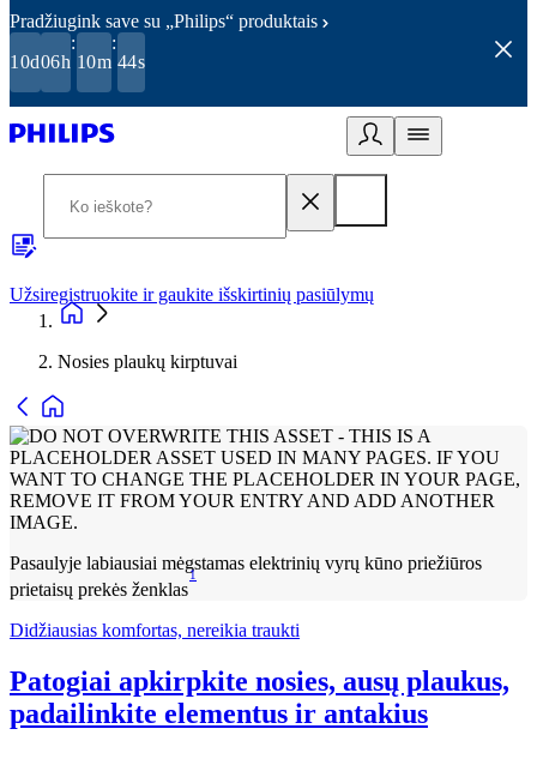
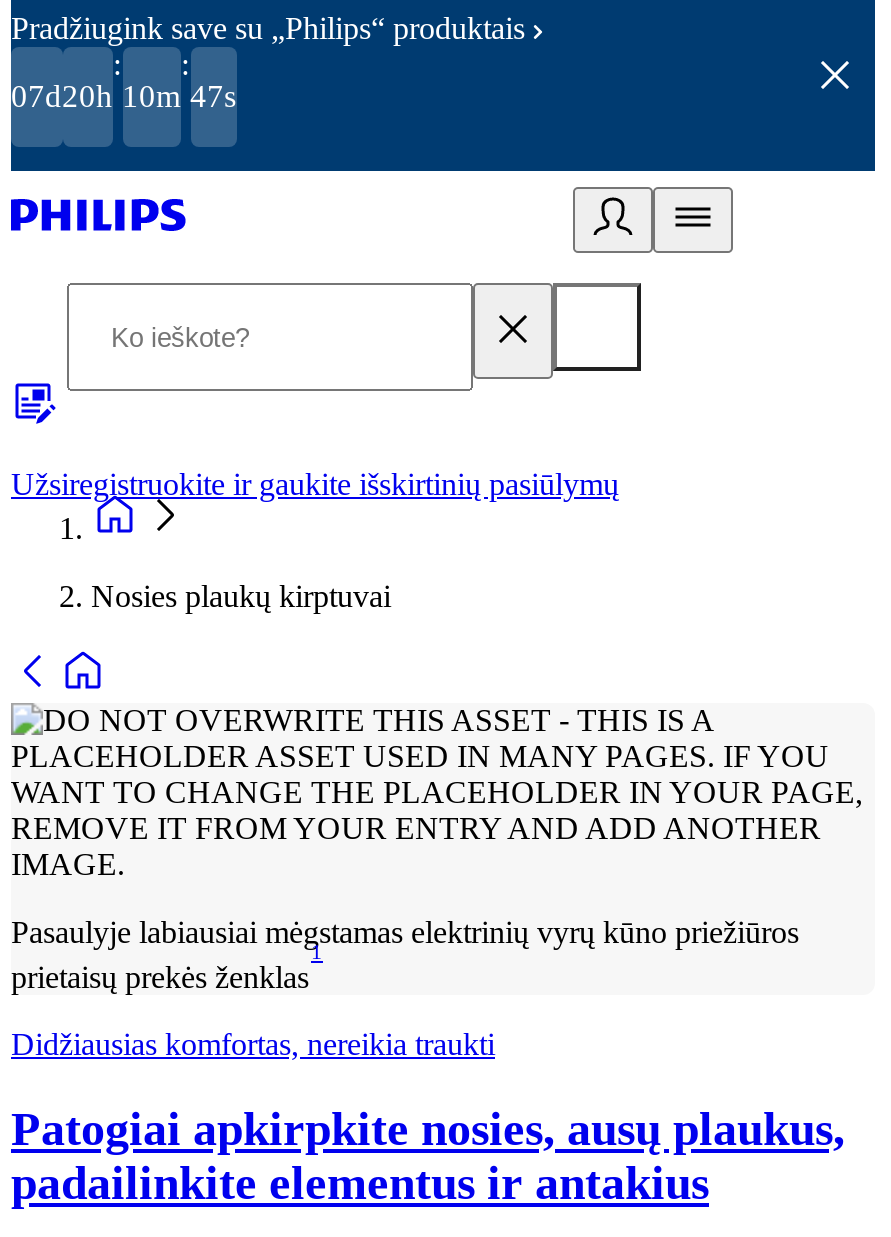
- 10d06h
+ 07d20h

- 44s
+ 47s
